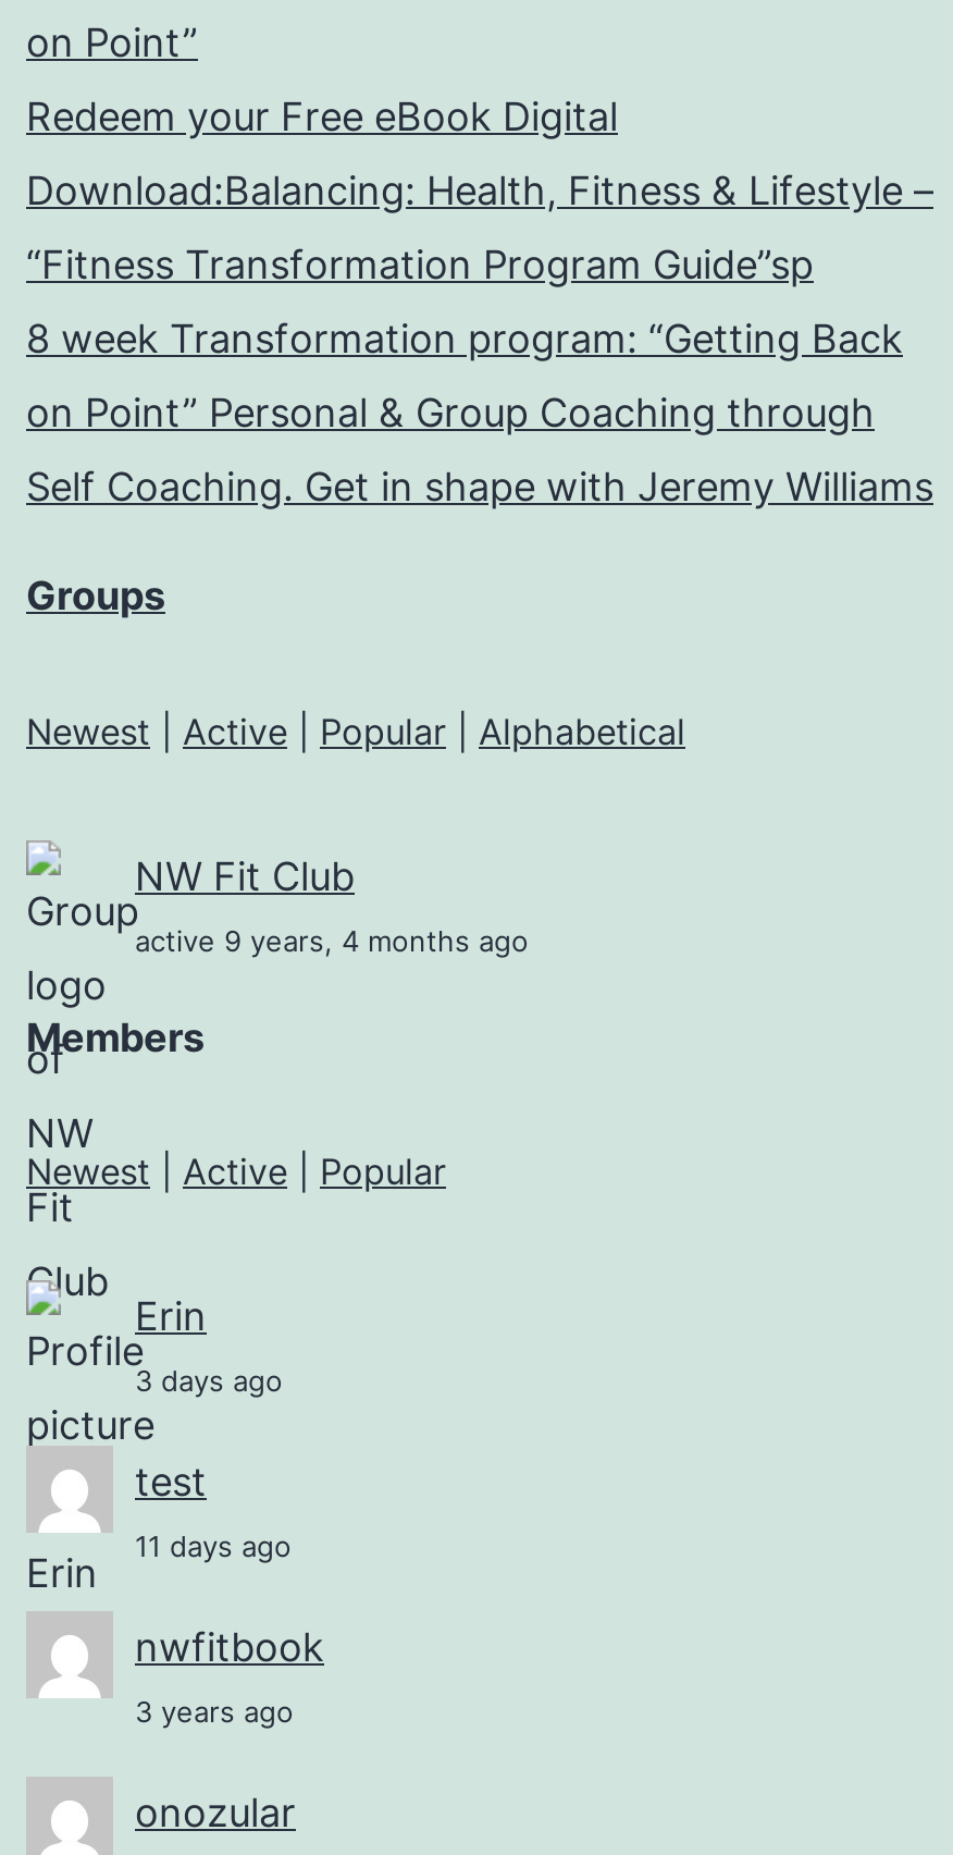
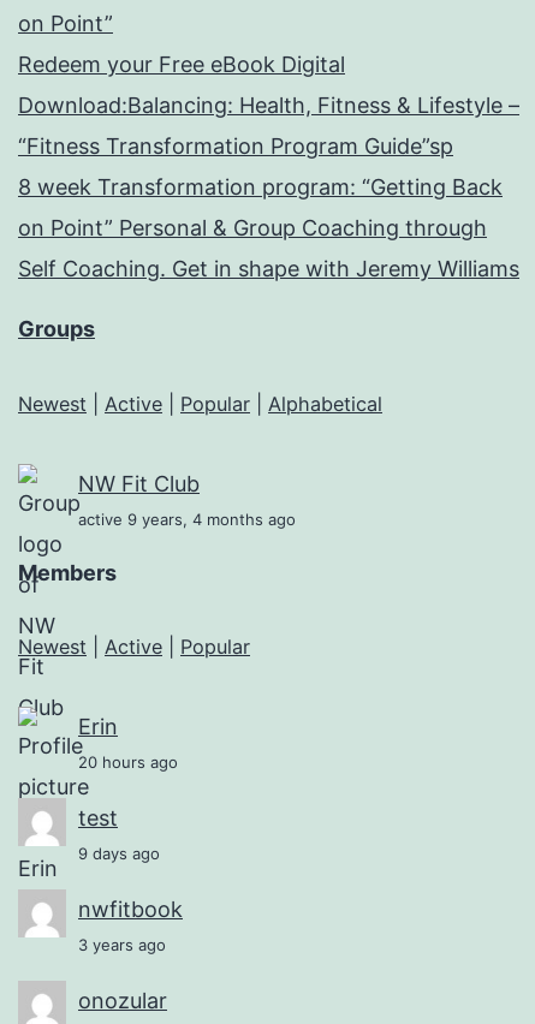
- 3 days ago
+ 20 hours ago

- 11 days ago
+ 9 days ago
